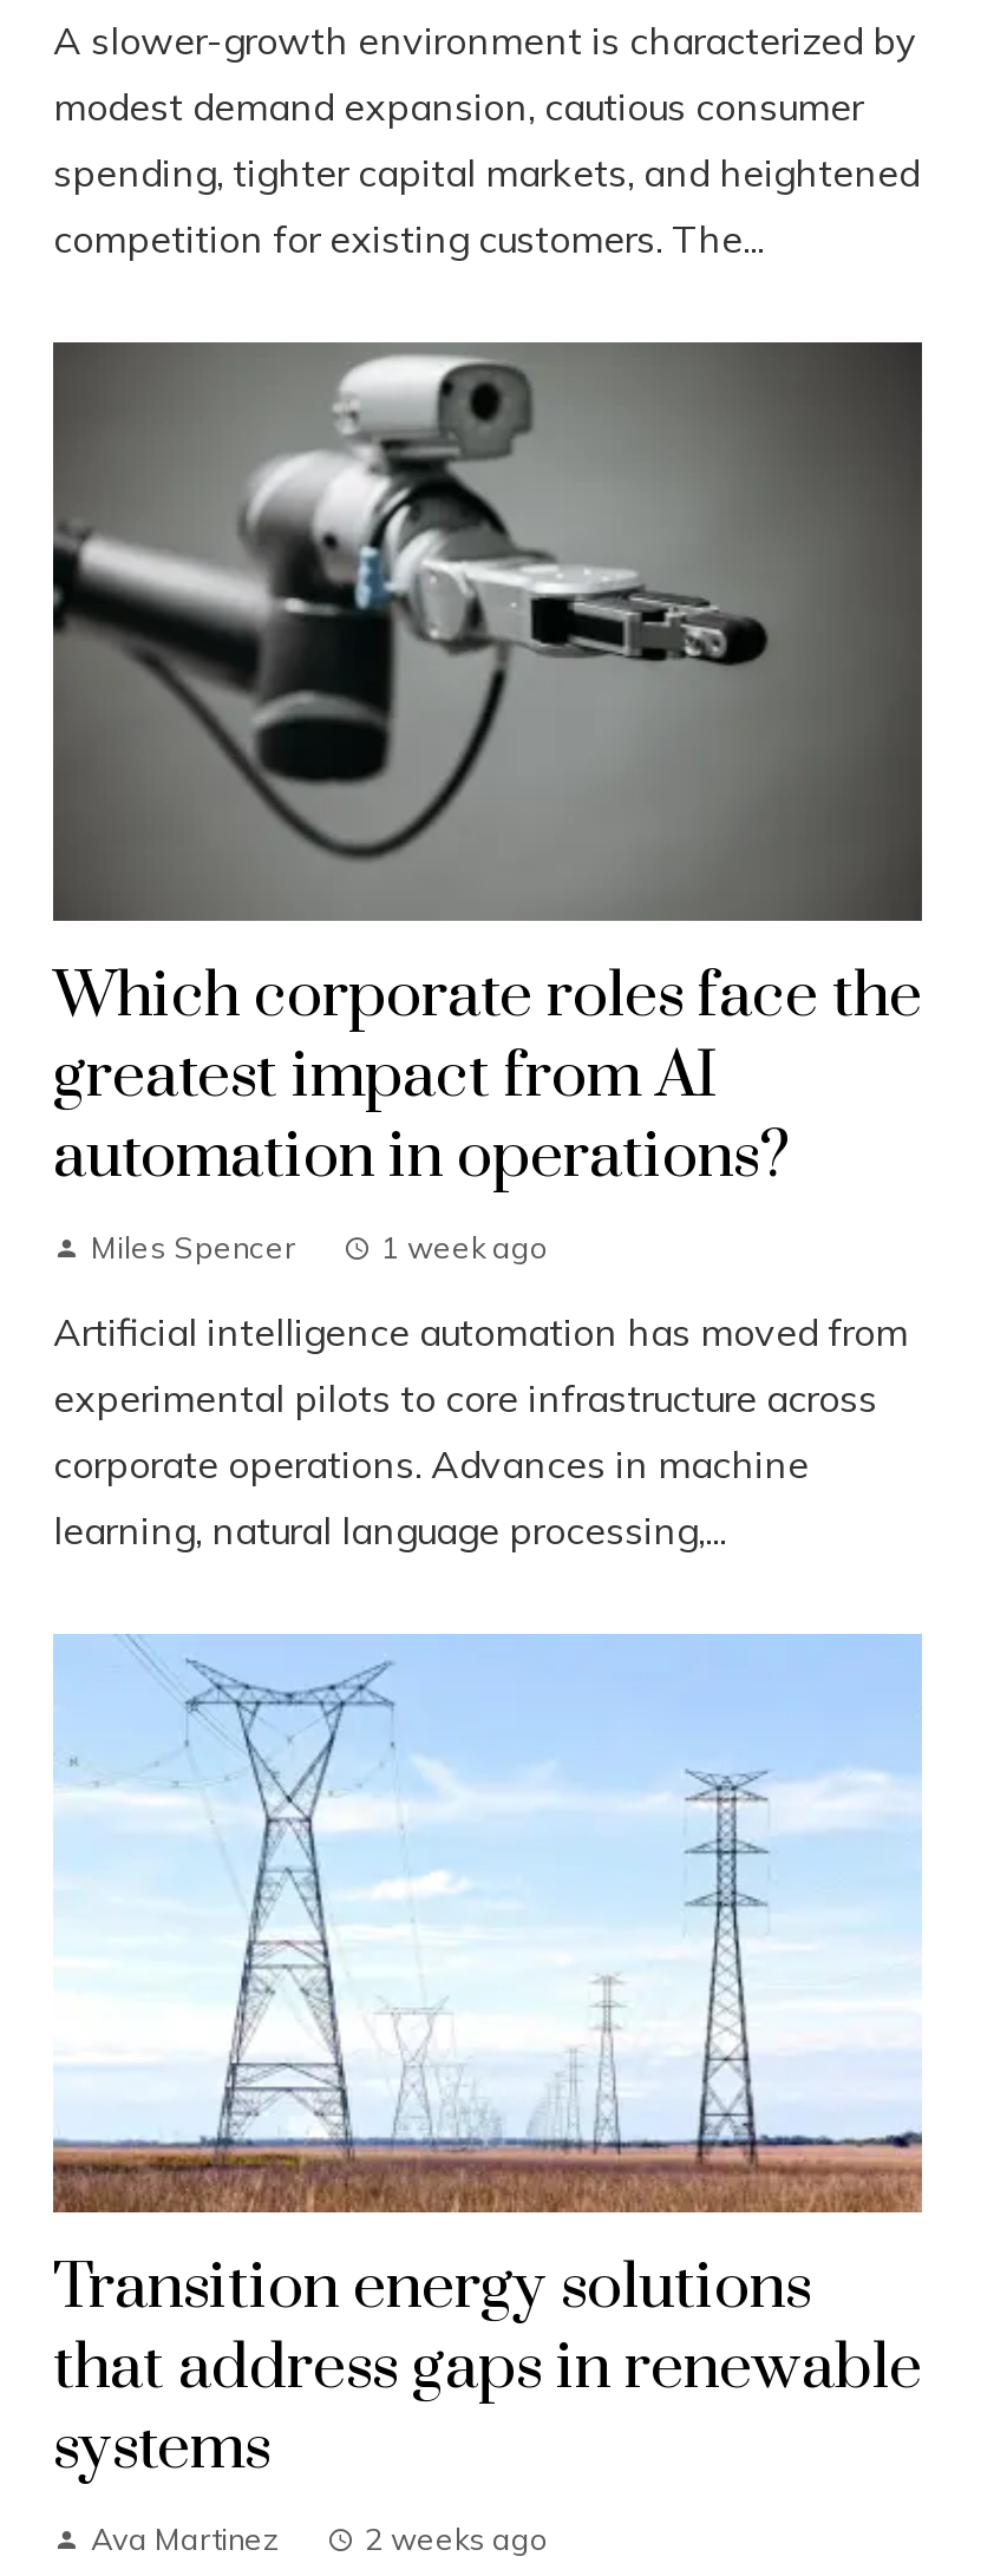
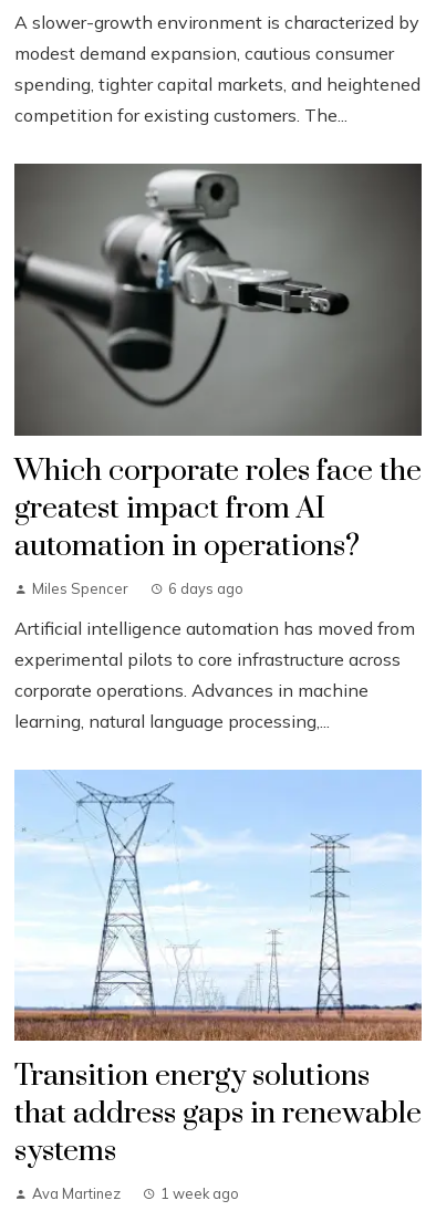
- 1 week ago
+ 6 days ago

- 2 weeks ago
+ 1 week ago
